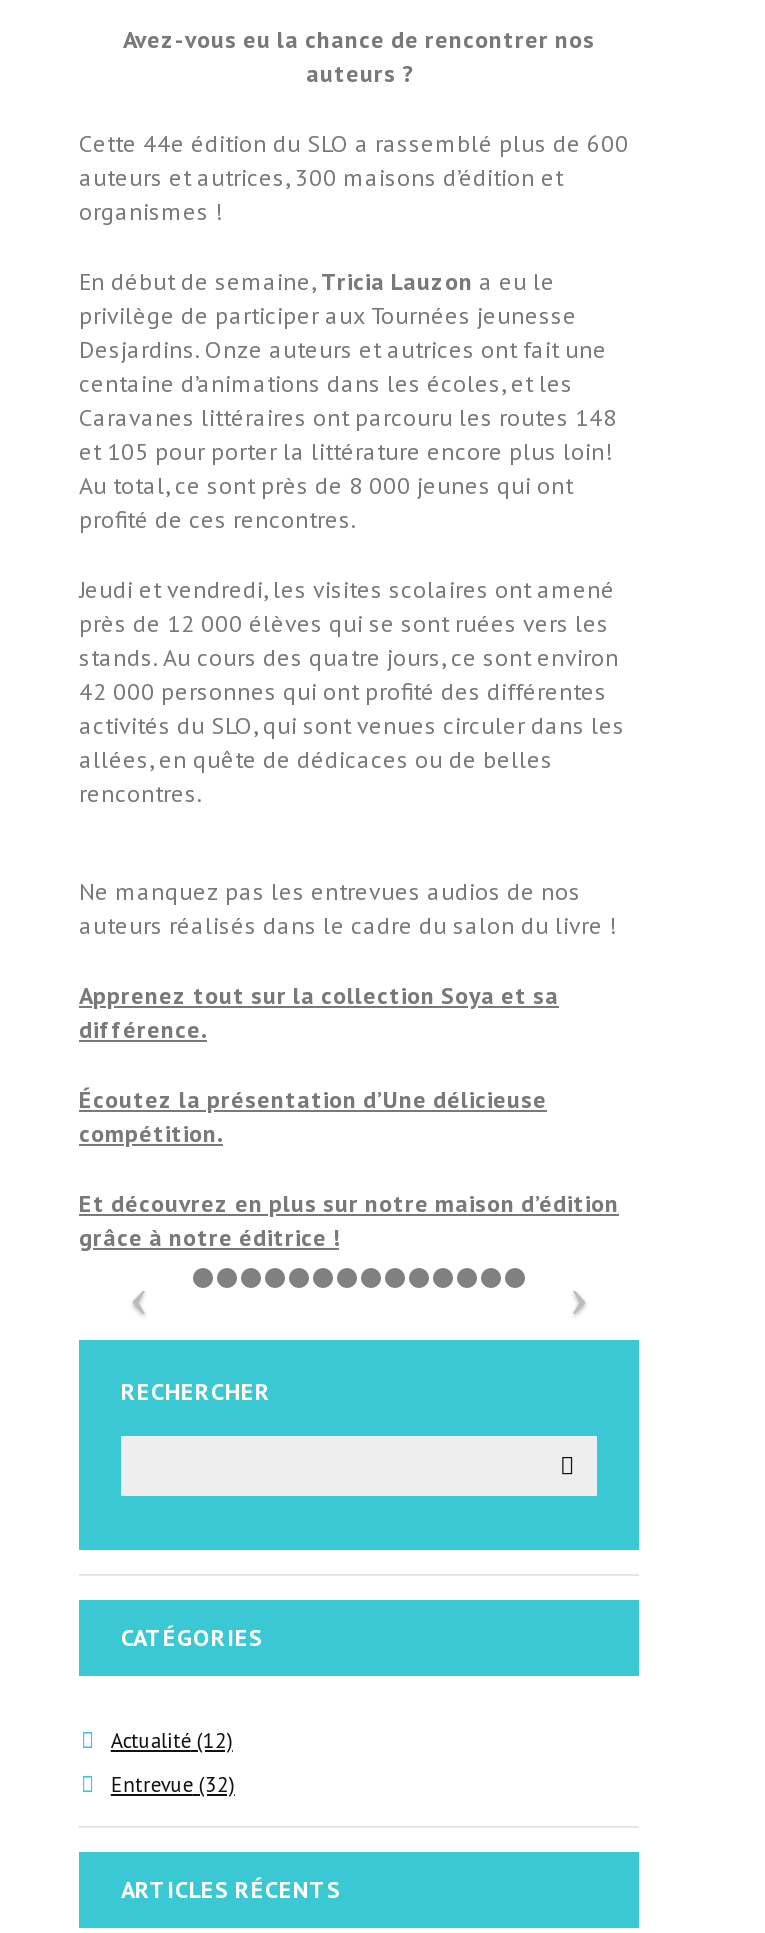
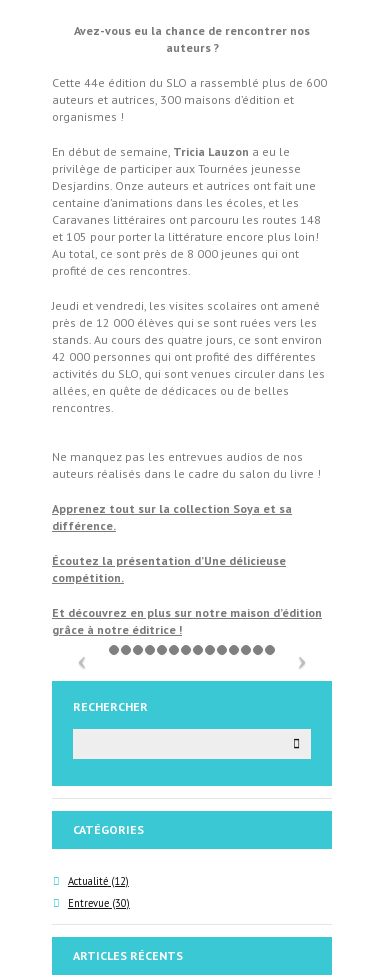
- Entrevue (32)
+ Entrevue (30)
